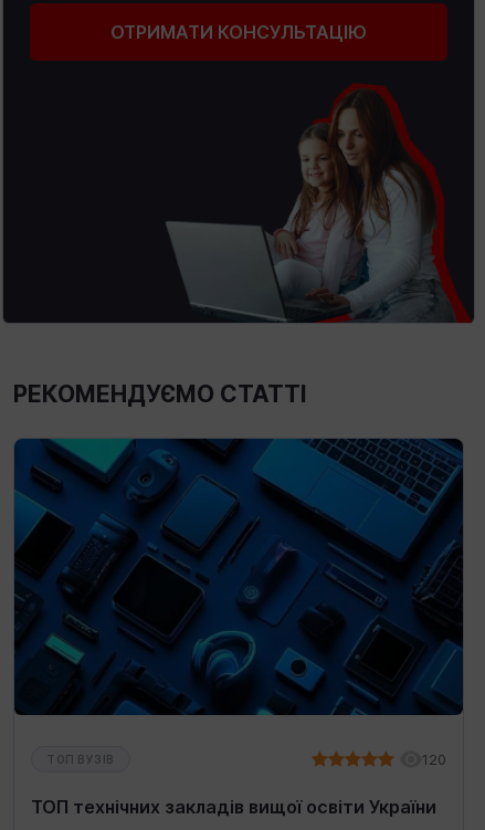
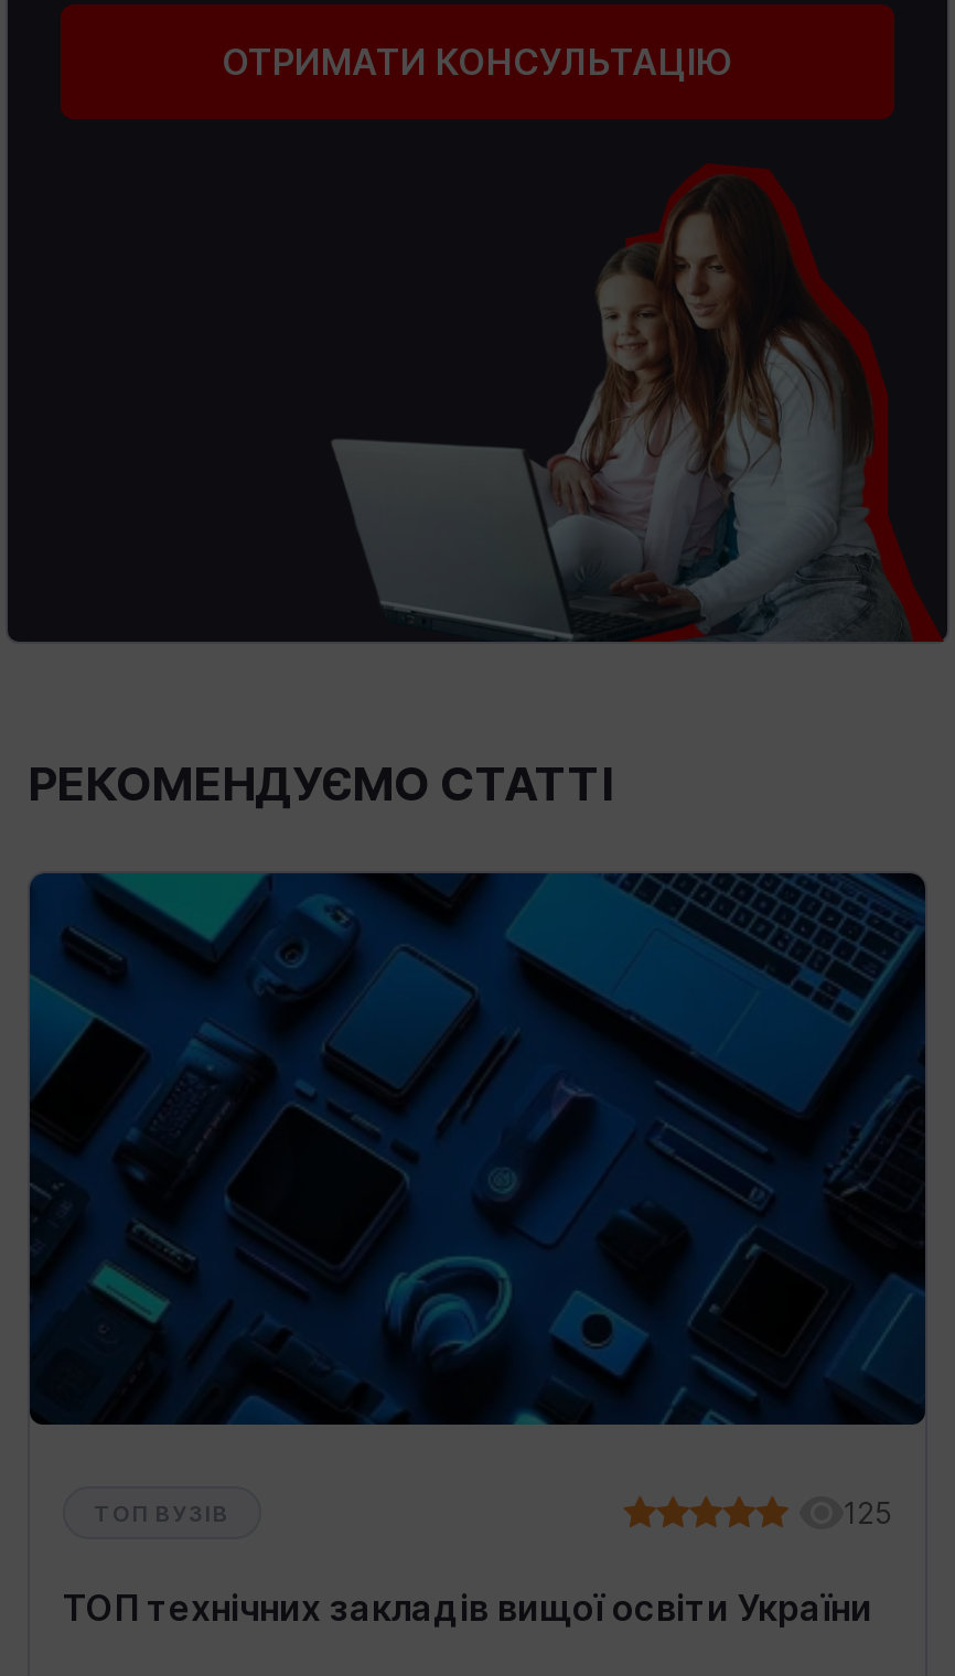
- 120
+ 125
